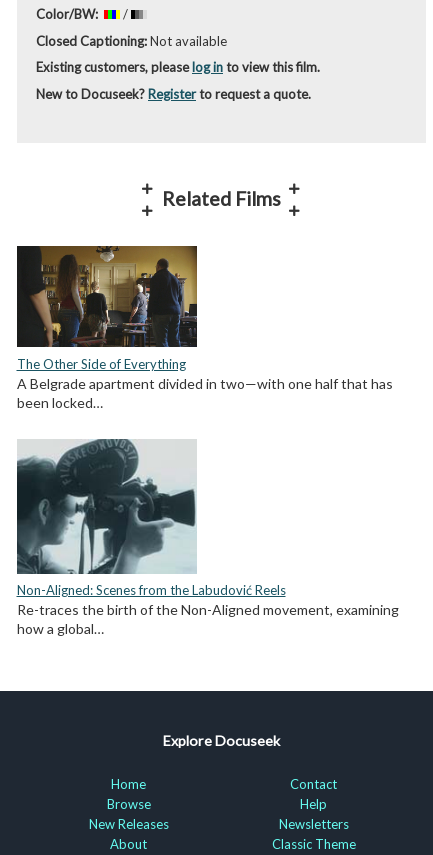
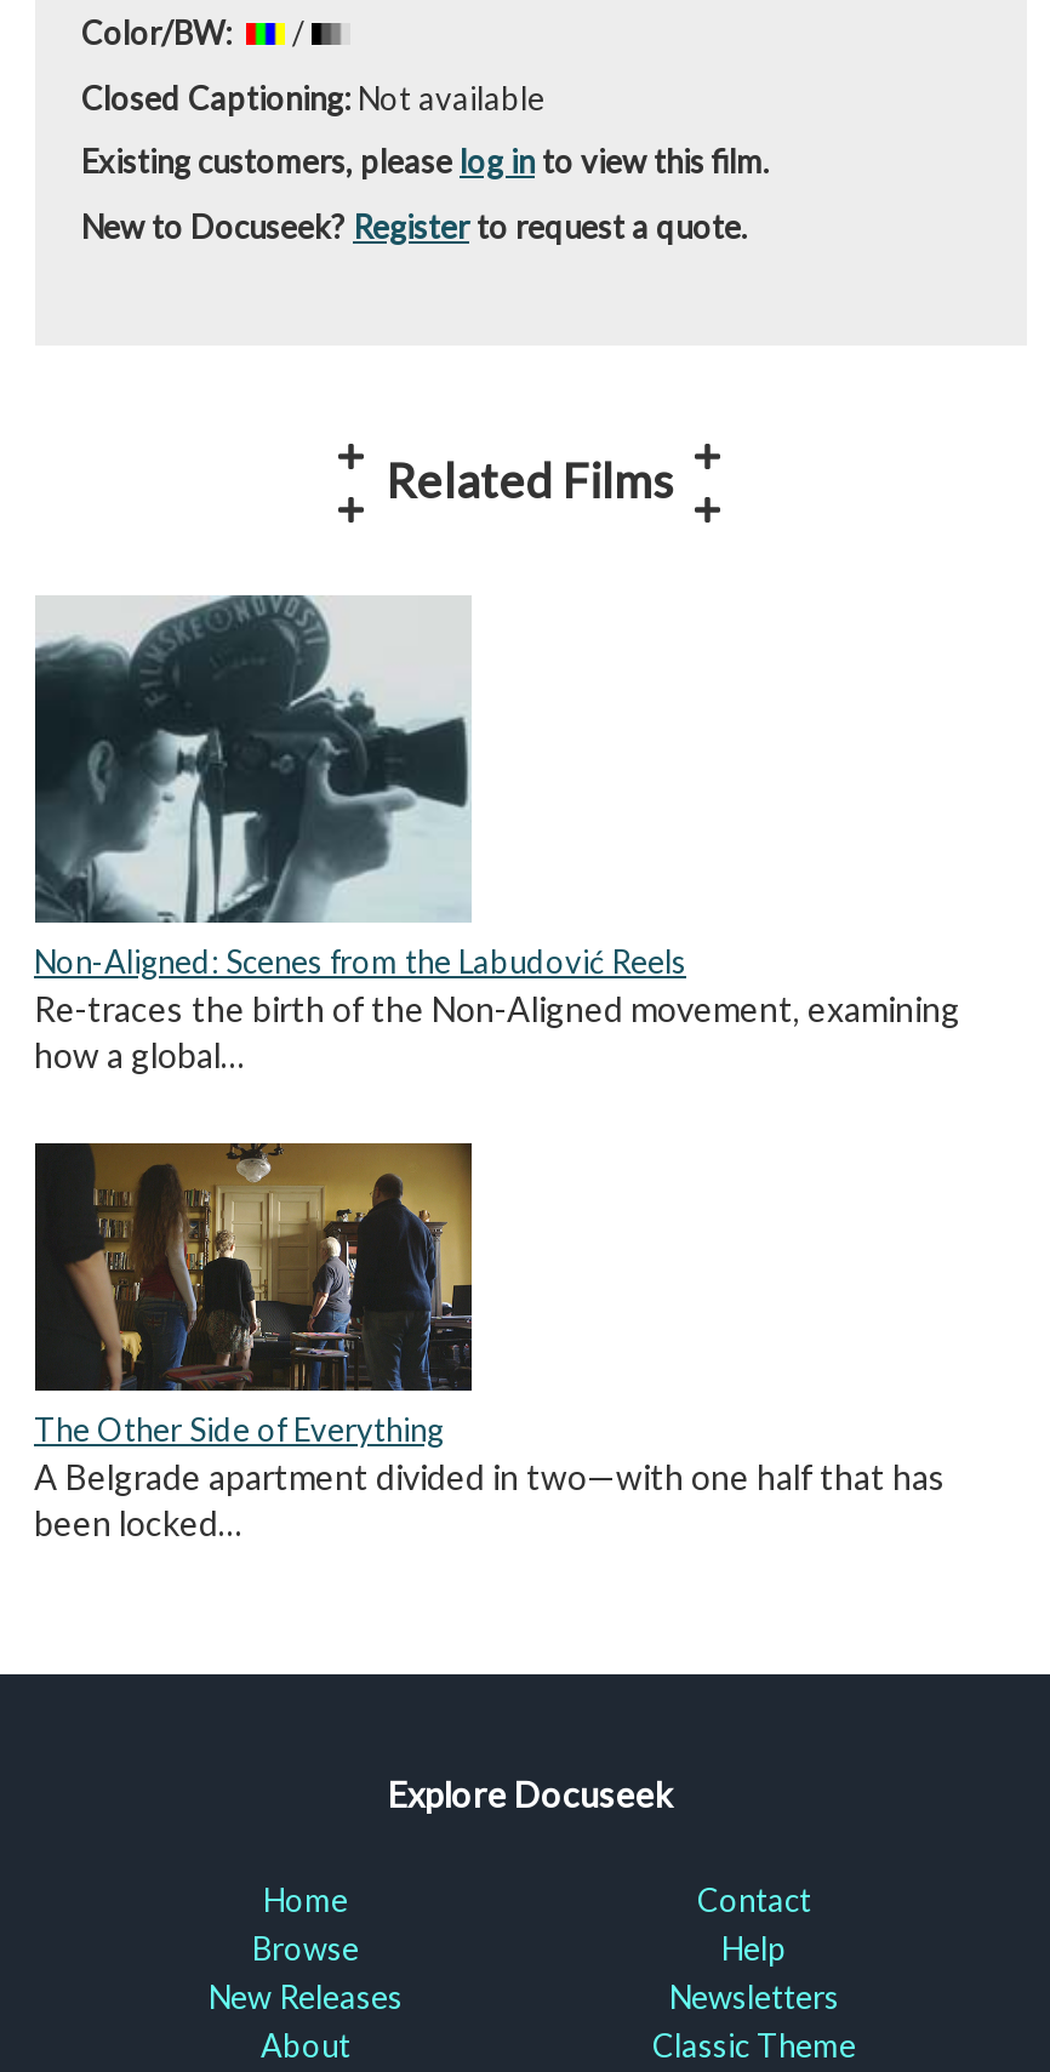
moved down: [image] | The Other Side of Everything | A Belgrade apartment divided in two—with one half that has | been locked…

moved up: [image] | Non-Aligned: Scenes from the Labudović Reels | Re-traces the birth of the Non-Aligned movement, examining | how a global…
